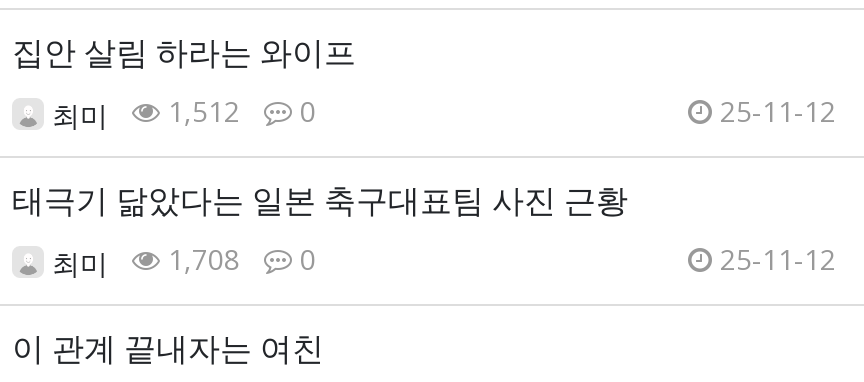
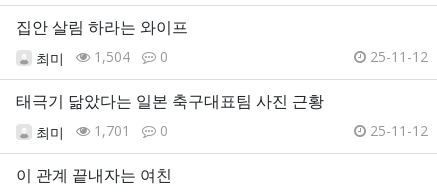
- 최미 1,512 0
+ 최미 1,504 0

- 최미 1,708 0
+ 최미 1,701 0
